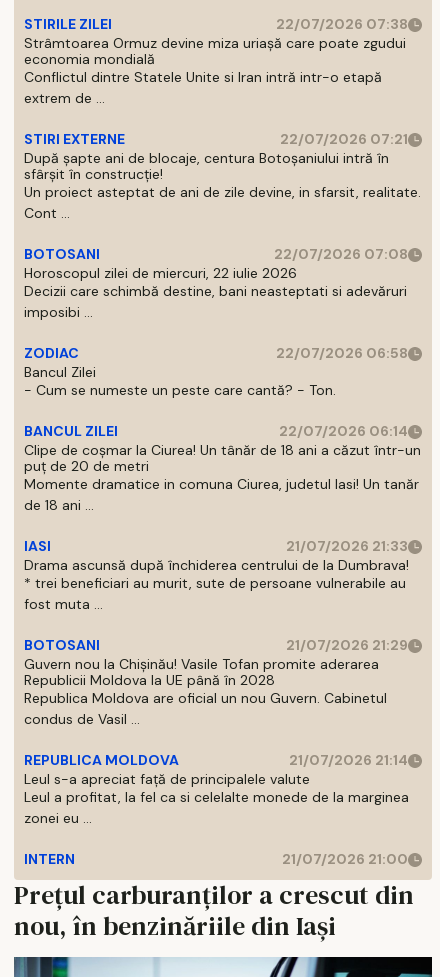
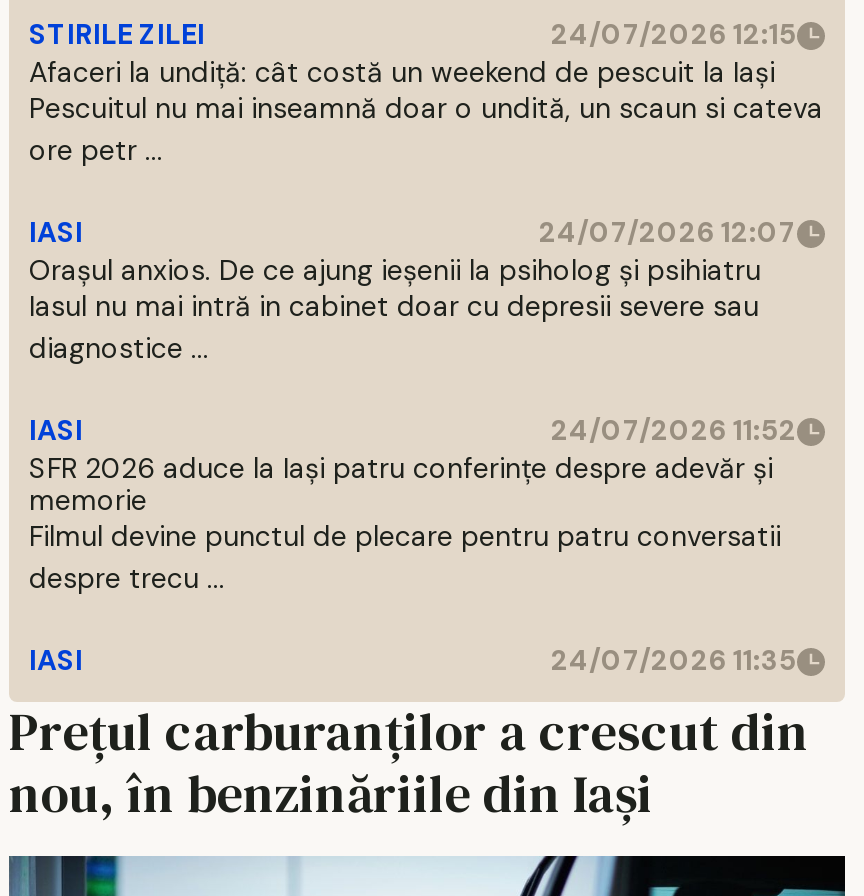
- 22/07/2026 07:38
- Strâmtoarea Ormuz devine miza uriașă care poate zgudui
- economia mondială
- Conflictul dintre Statele Unite si Iran intră intr-o etapă
- extrem de ...
- STIRI EXTERNE
- 22/07/2026 07:21
- După șapte ani de blocaje, centura Botoșaniului intră în
- sfârșit în construcție!
- Un proiect asteptat de ani de zile devine, in sfarsit, realitate.
- Cont ...
- BOTOSANI
- 22/07/2026 07:08
- Horoscopul zilei de miercuri, 22 iulie 2026
- Decizii care schimbă destine, bani neasteptati si adevăruri
- imposibi ...
- ZODIAC
- 22/07/2026 06:58
- Bancul Zilei
- - Cum se numeste un peste care cantă? - Ton.
- BANCUL ZILEI
- 22/07/2026 06:14
- Clipe de coșmar la Ciurea! Un tânăr de 18 ani a căzut într-un
- puț de 20 de metri
- Momente dramatice in comuna Ciurea, judetul Iasi! Un tanăr
- de 18 ani ...
+ 24/07/2026 12:15
+ Afaceri la undiță: cât costă un weekend de pescuit la Iași
+ Pescuitul nu mai inseamnă doar o undită, un scaun si cateva
+ ore petr ...

- 21/07/2026 21:33
- Drama ascunsă după închiderea centrului de la Dumbrava!
- * trei beneficiari au murit, sute de persoane vulnerabile au
- fost muta ...
- BOTOSANI
- 21/07/2026 21:29
- Guvern nou la Chișinău! Vasile Tofan promite aderarea
- Republicii Moldova la UE până în 2028
- Republica Moldova are oficial un nou Guvern. Cabinetul
- condus de Vasil ...
- REPUBLICA MOLDOVA
- 21/07/2026 21:14
- Leul s-a apreciat față de principalele valute
- Leul a profitat, la fel ca si celelalte monede de la marginea
- zonei eu ...
- INTERN
- 21/07/2026 21:00
+ 24/07/2026 12:07
+ Orașul anxios. De ce ajung ieșenii la psiholog și psihiatru
+ Iasul nu mai intră in cabinet doar cu depresii severe sau
+ diagnostice ...
+ IASI
+ 24/07/2026 11:52
+ SFR 2026 aduce la Iași patru conferințe despre adevăr și
+ memorie
+ Filmul devine punctul de plecare pentru patru conversatii
+ despre trecu ...
+ IASI
+ 24/07/2026 11:35
